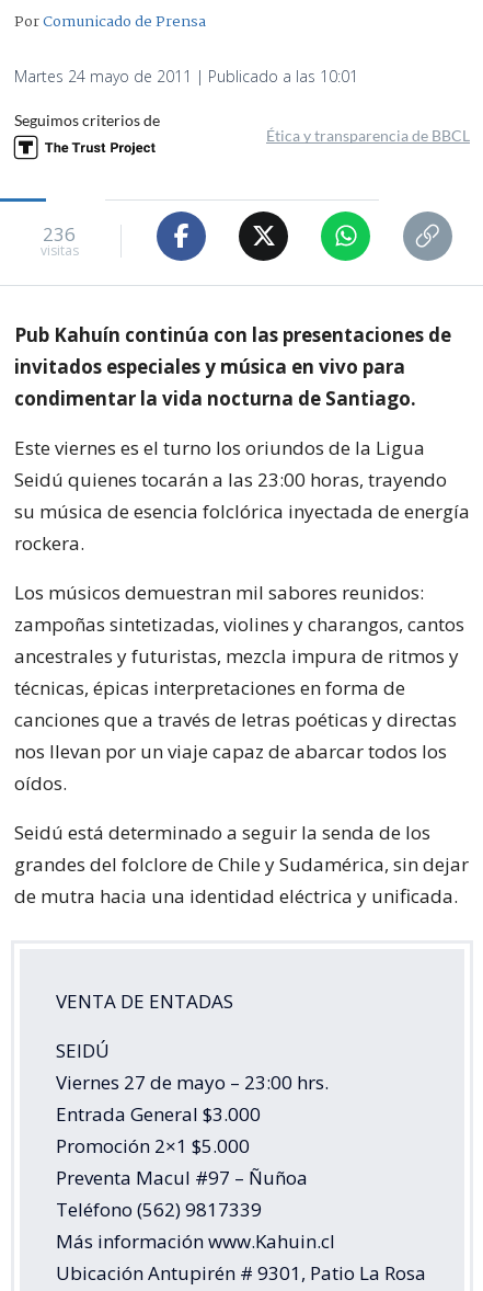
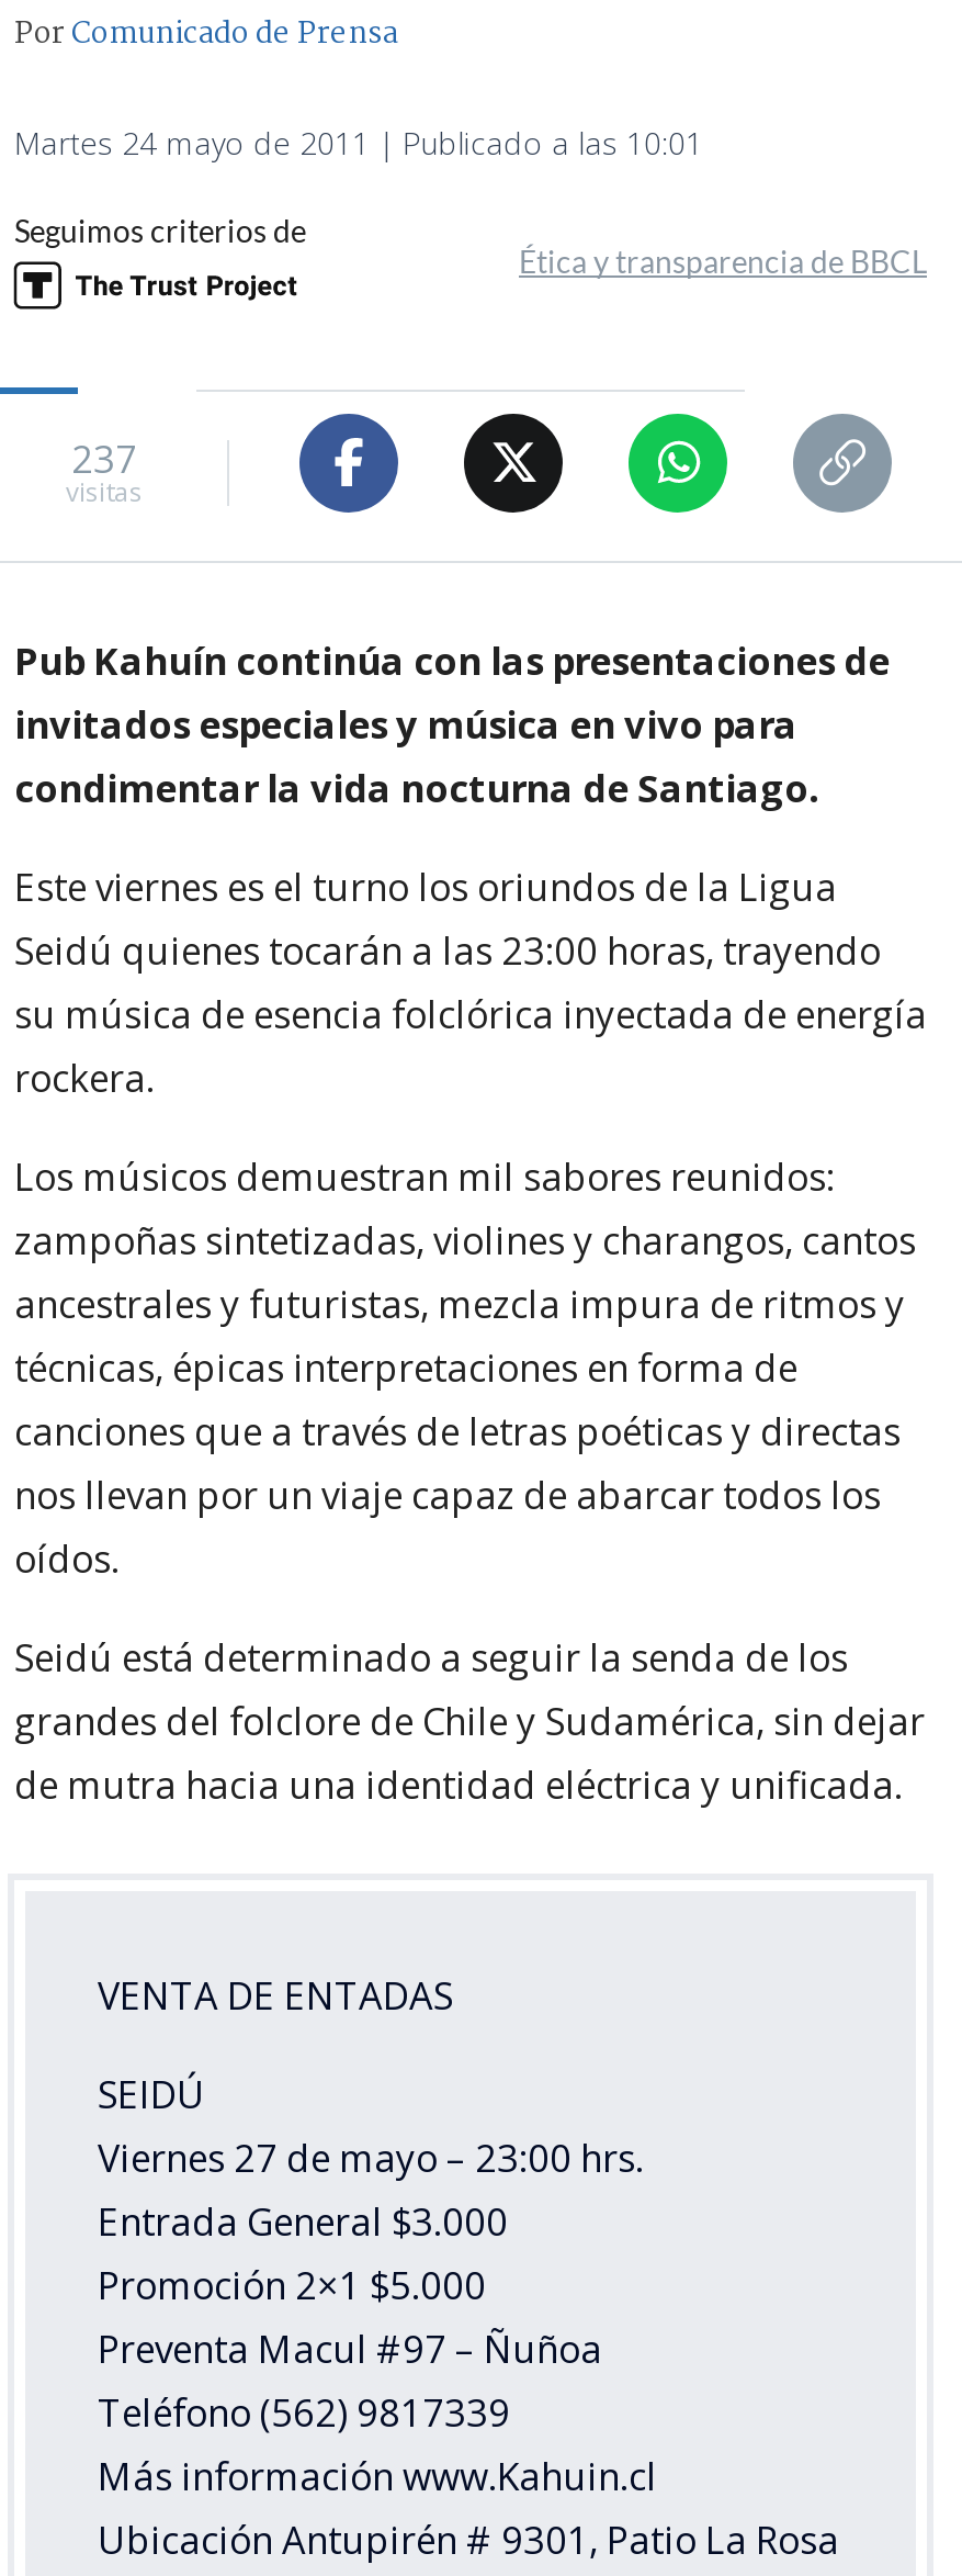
- 236
+ 237
